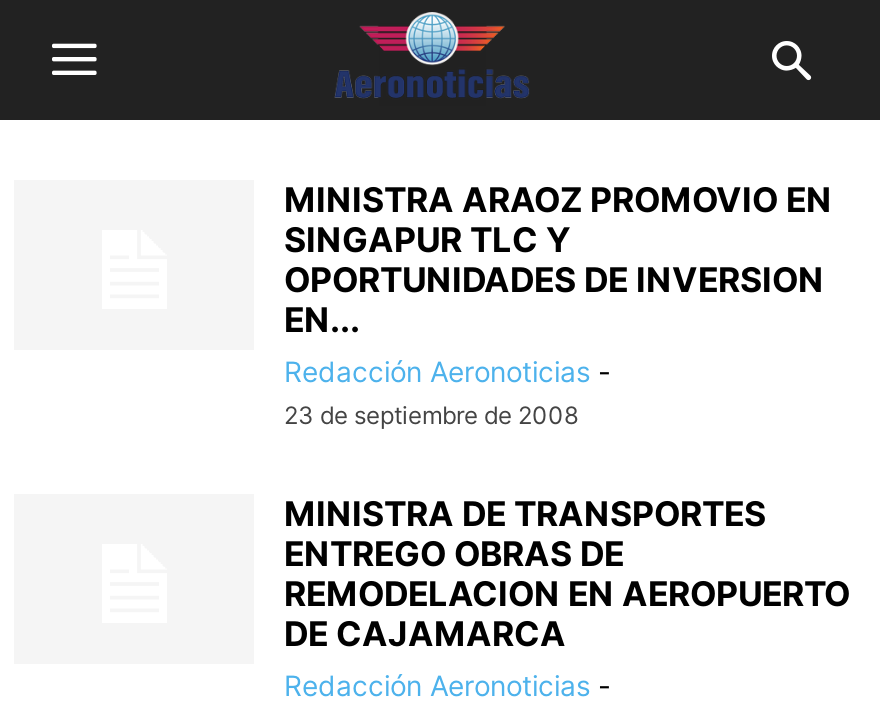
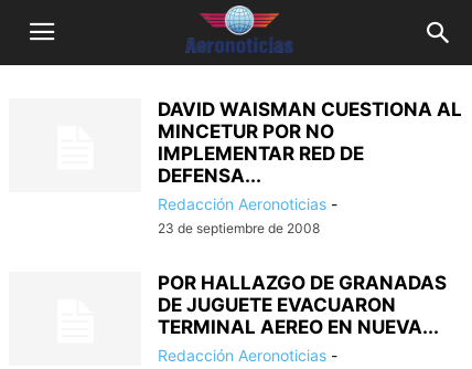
- MINISTRA ARAOZ PROMOVIO EN
- SINGAPUR TLC Y
- OPORTUNIDADES DE INVERSION
- EN...
+ DAVID WAISMAN CUESTIONA AL
+ MINCETUR POR NO
+ IMPLEMENTAR RED DE
+ DEFENSA...

- MINISTRA DE TRANSPORTES
- ENTREGO OBRAS DE
- REMODELACION EN AEROPUERTO
- DE CAJAMARCA
+ POR HALLAZGO DE GRANADAS
+ DE JUGUETE EVACUARON
+ TERMINAL AEREO EN NUEVA...
